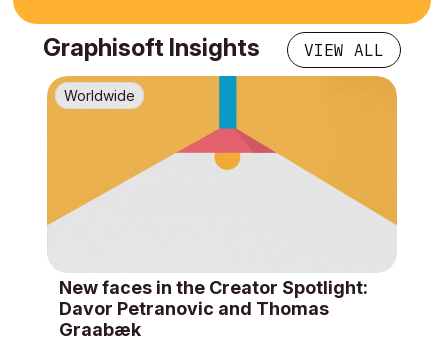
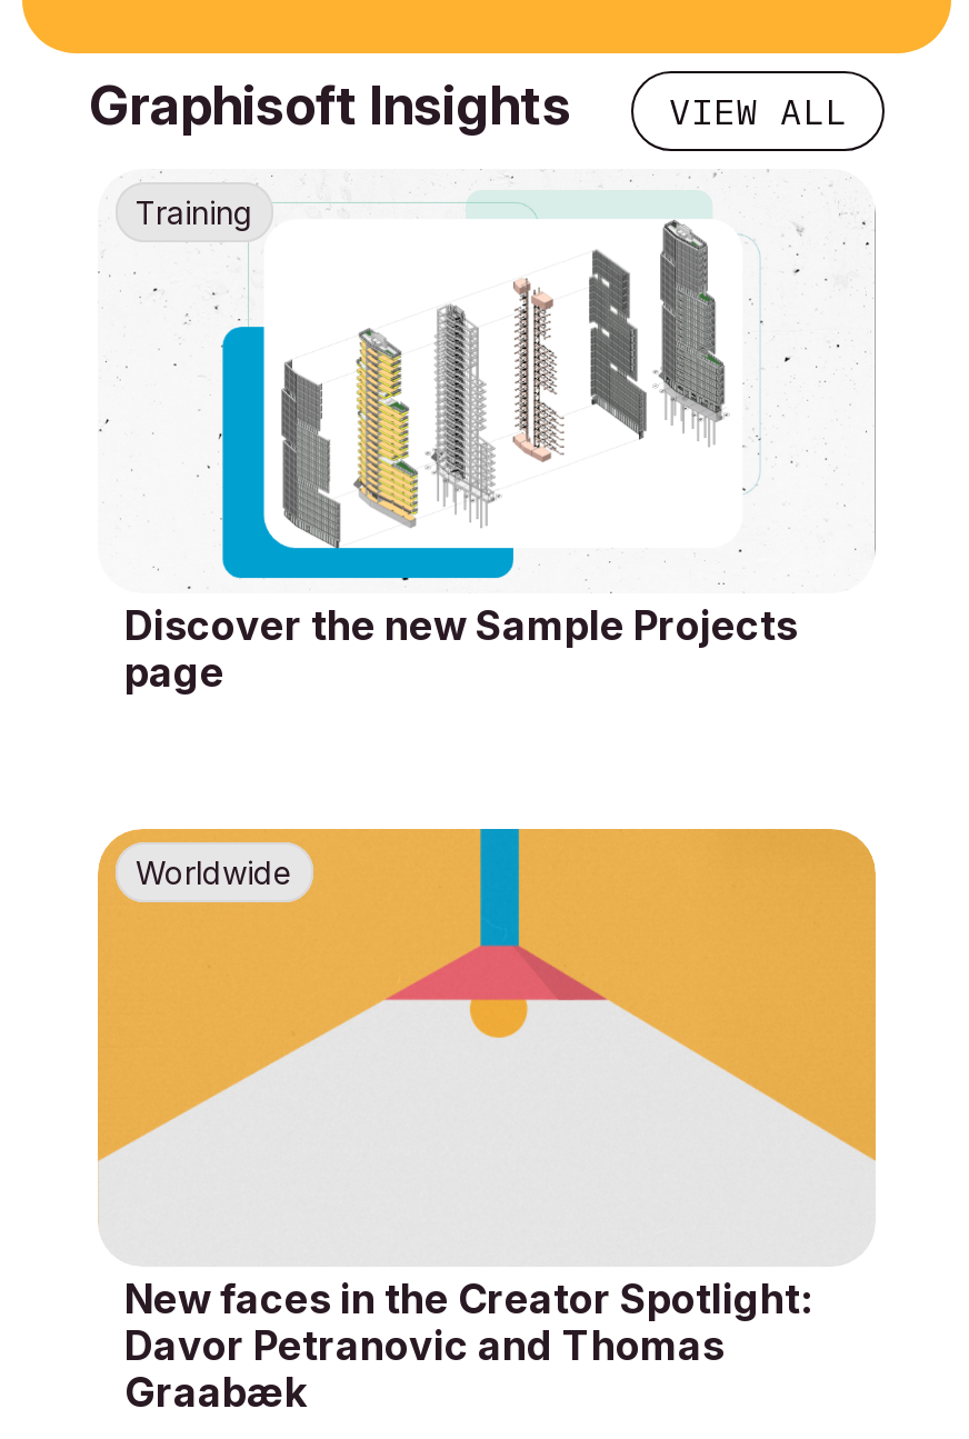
+ [image]
+ Training

+ Discover the new Sample Projects
+ page
